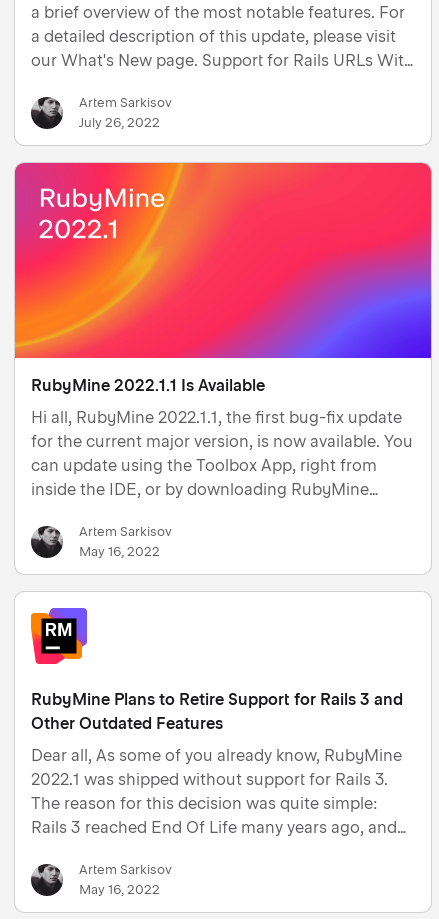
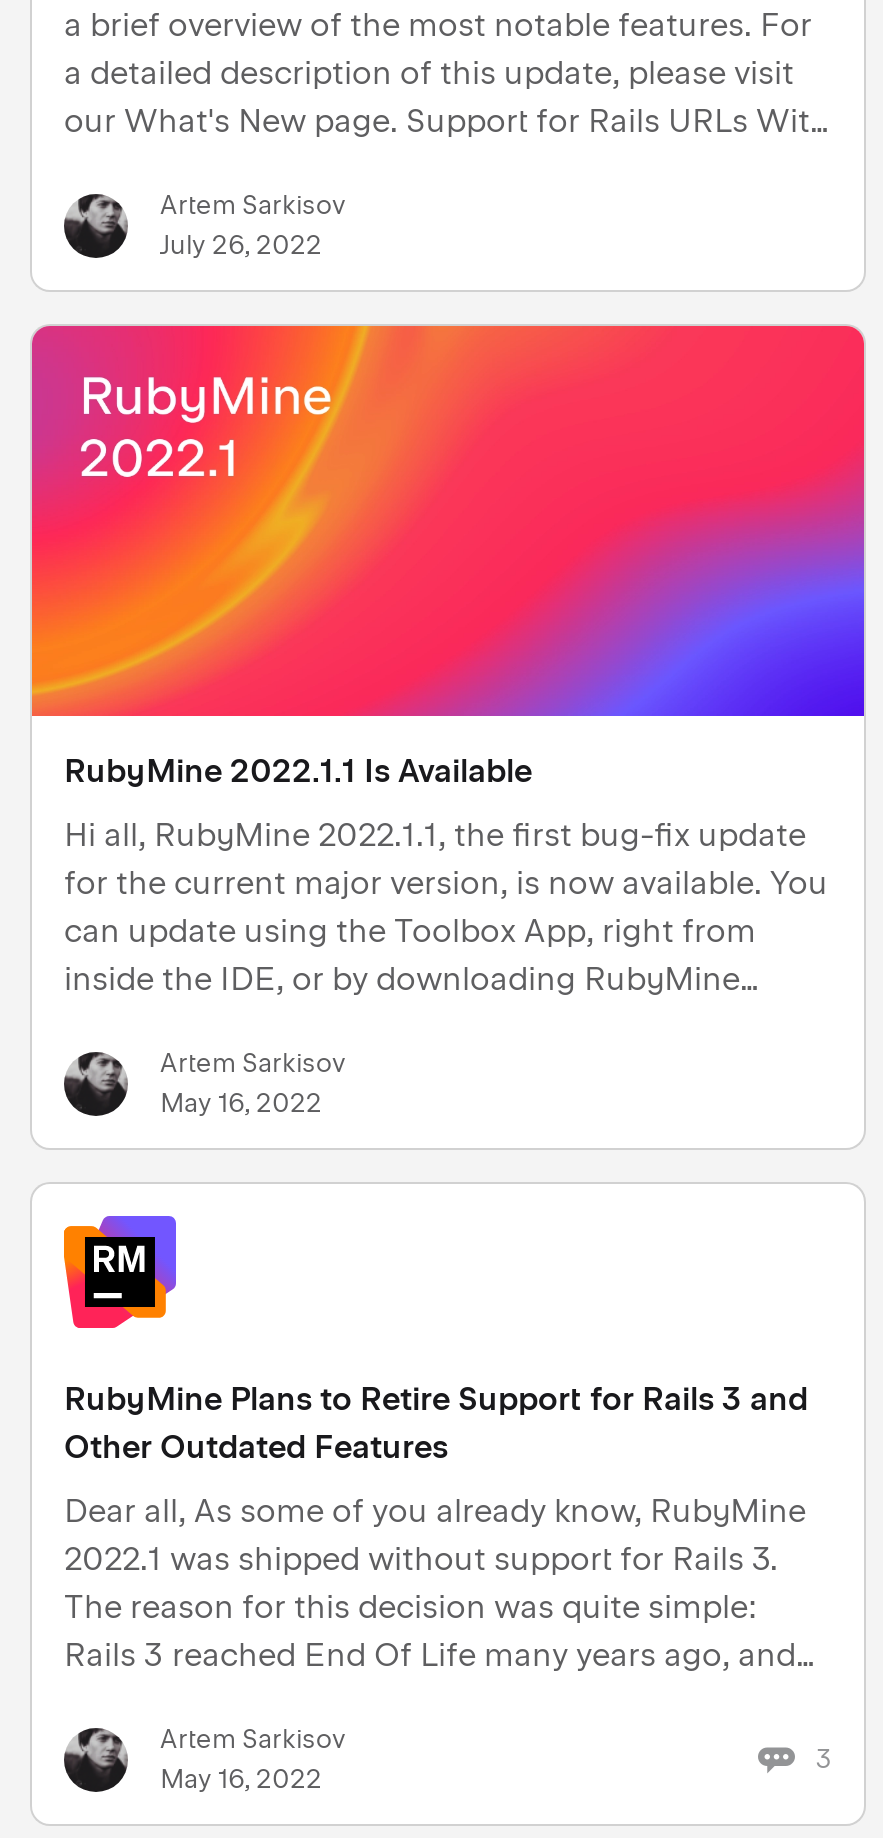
+ 3
